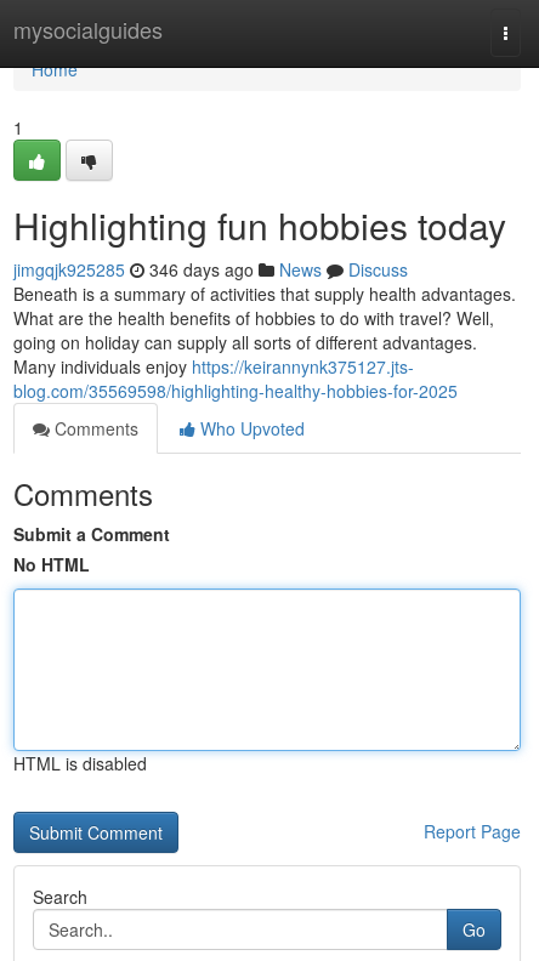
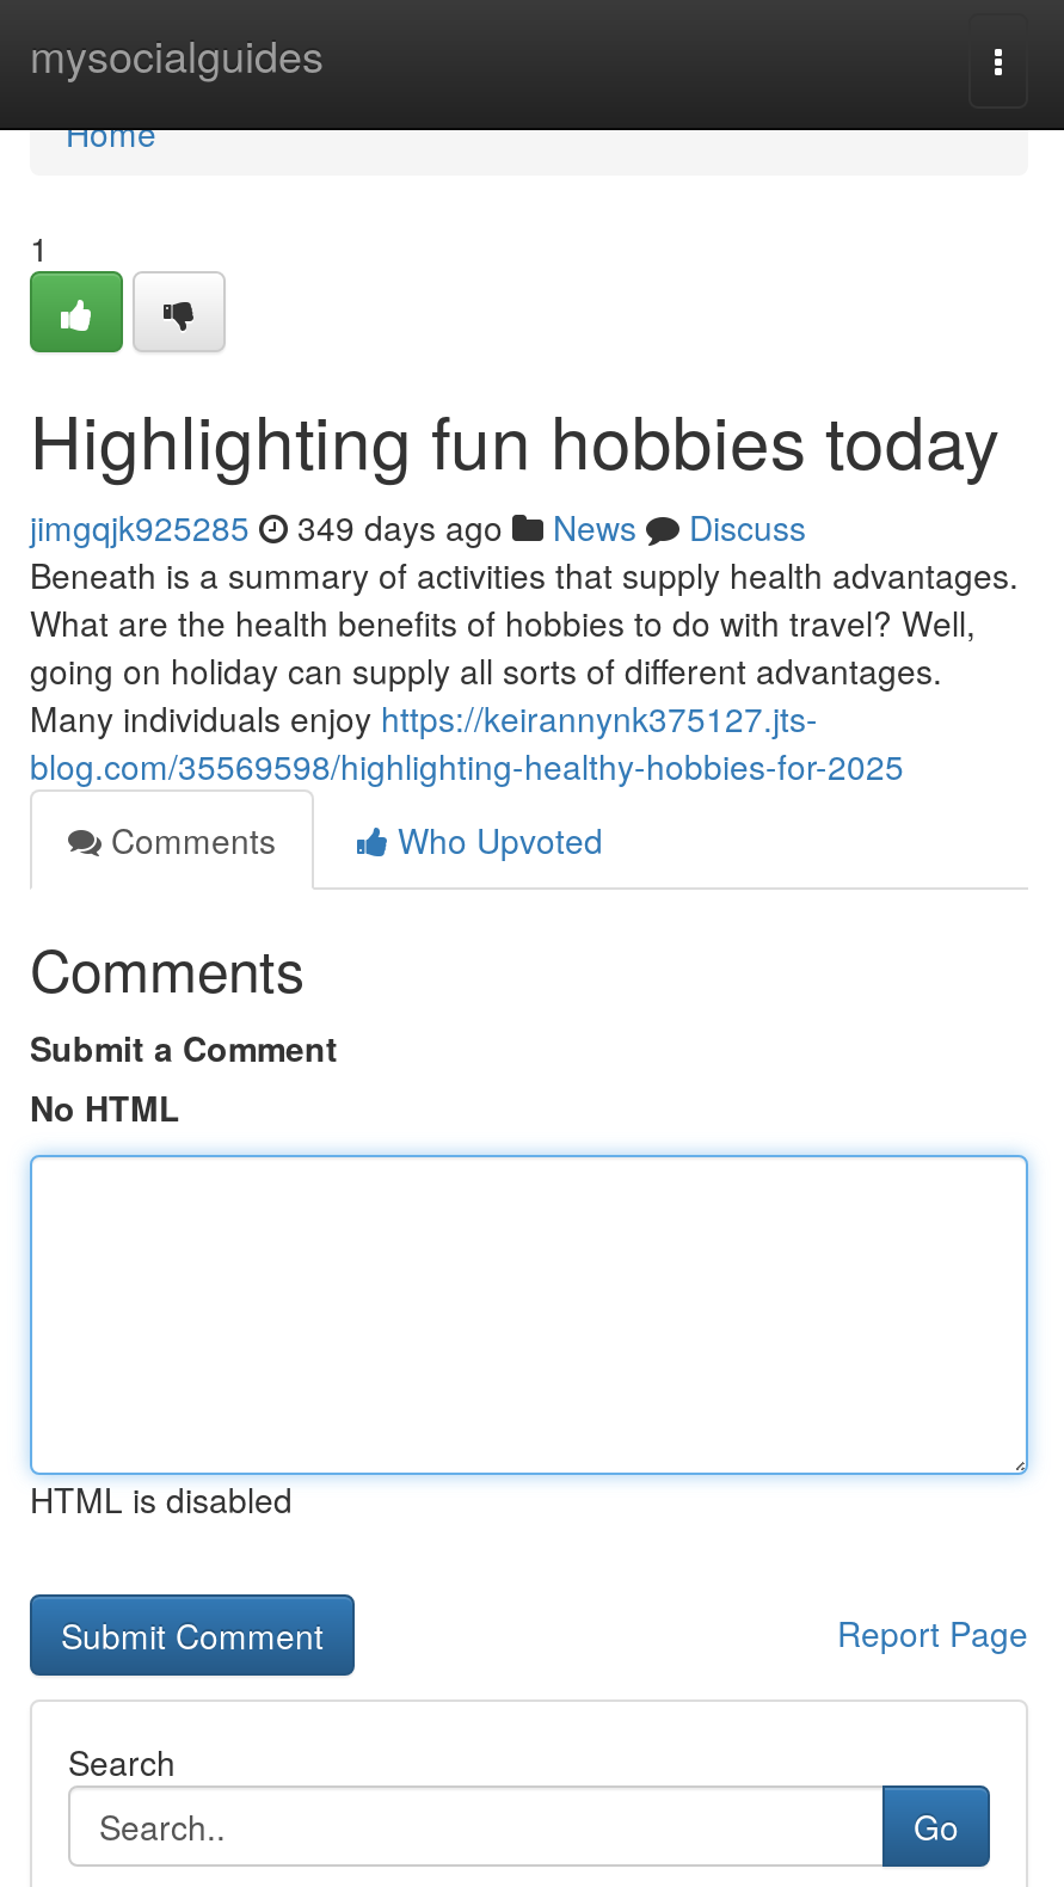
- jimgqjk925285 346 days ago News Discuss
+ jimgqjk925285 349 days ago News Discuss
